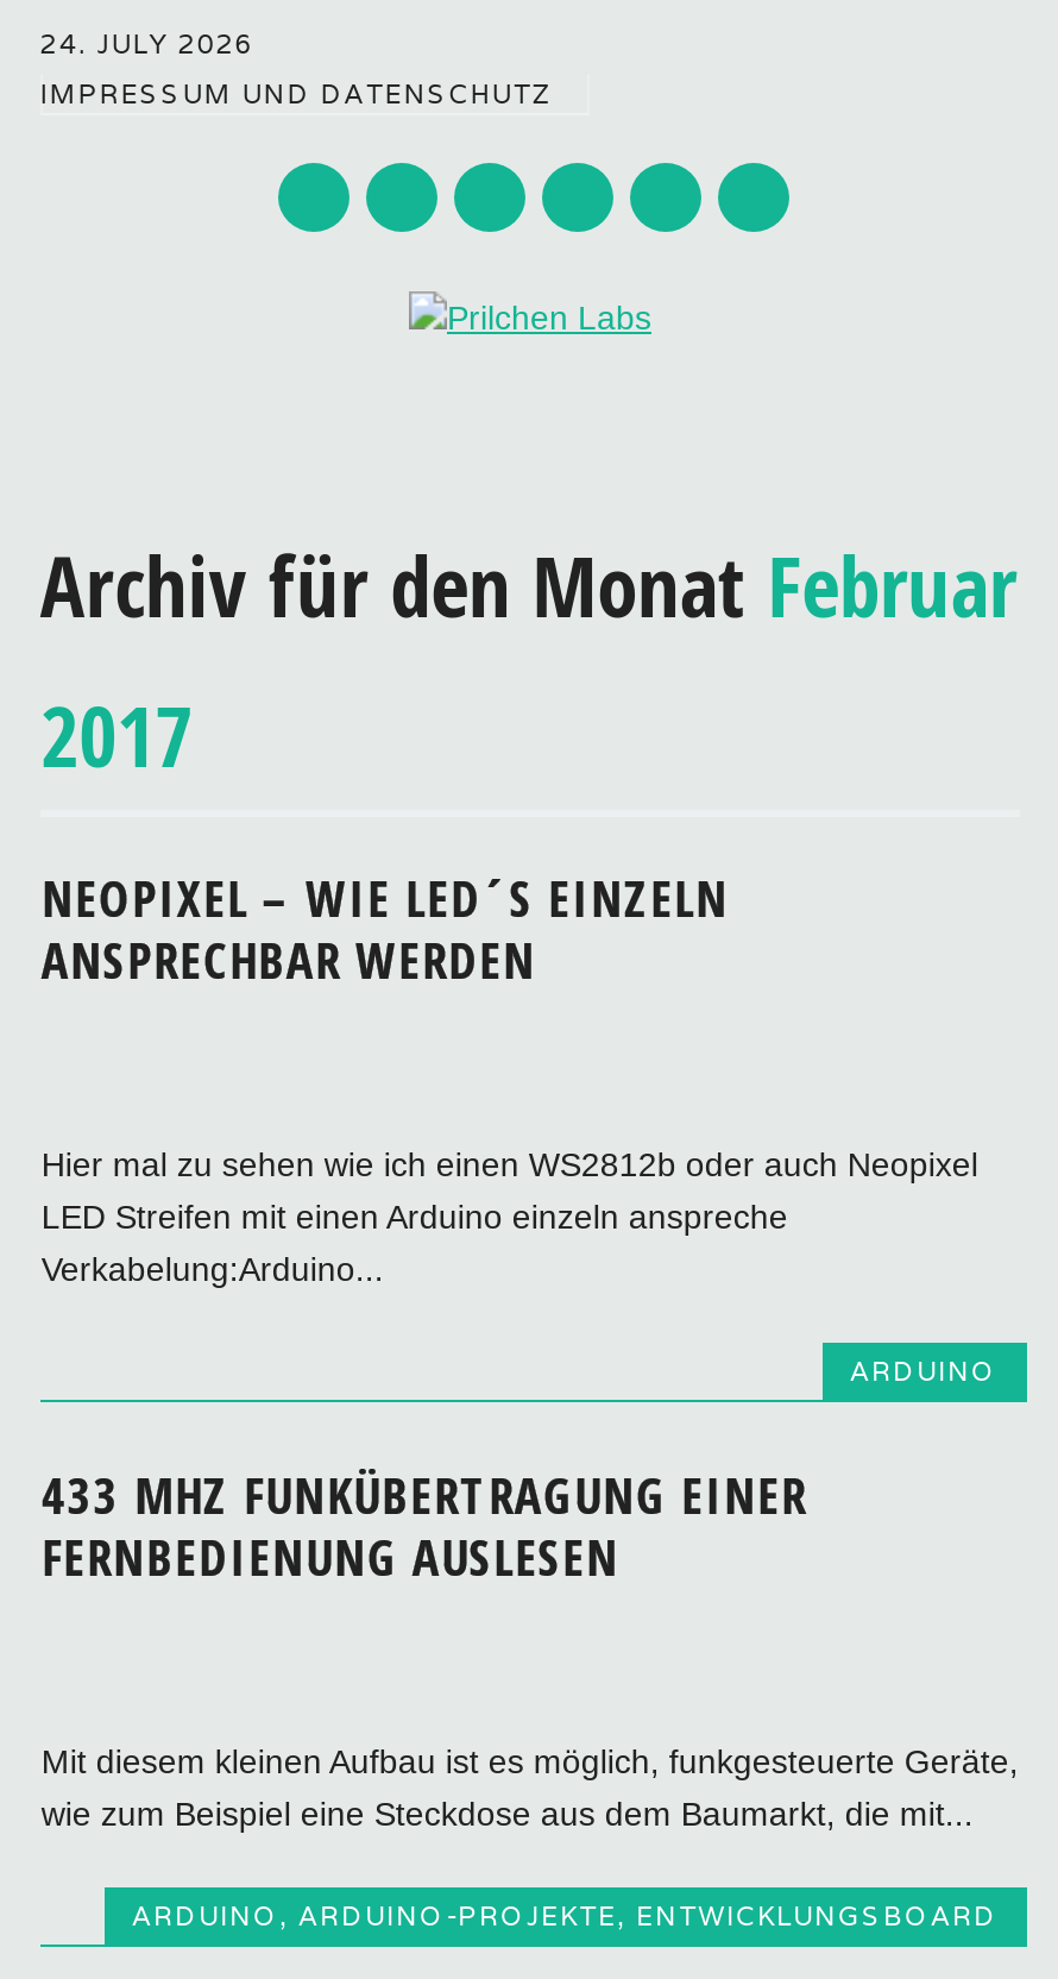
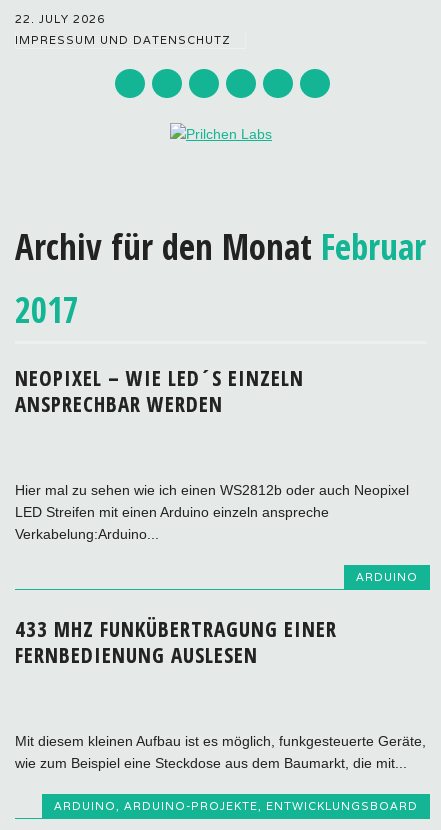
- 24. JULY 2026
+ 22. JULY 2026
